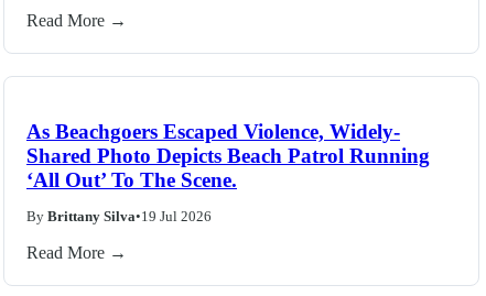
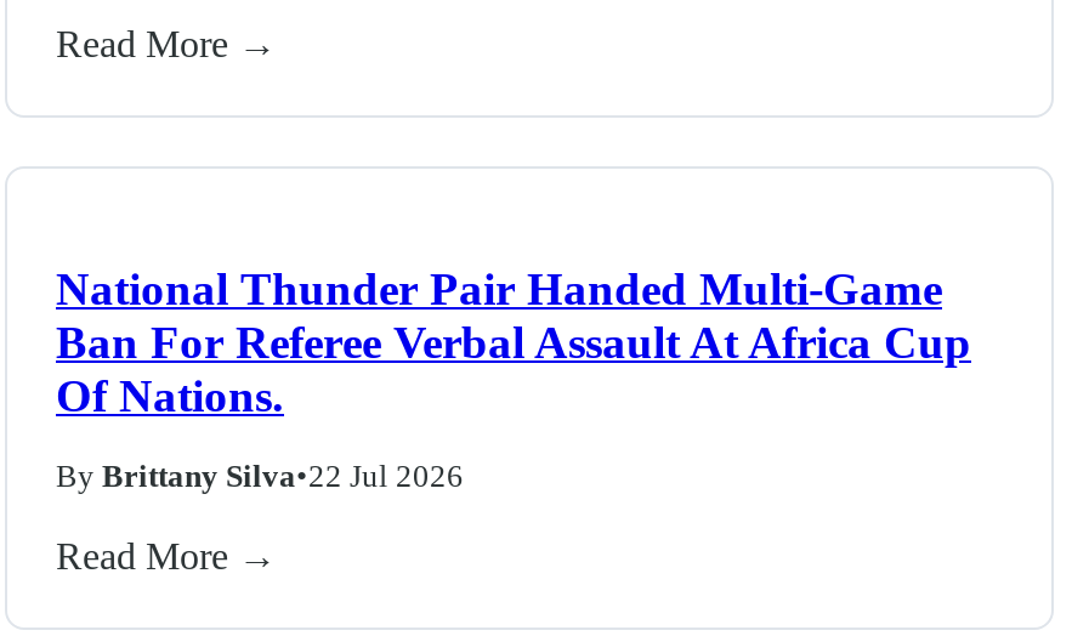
- As Beachgoers Escaped Violence, Widely-
- Shared Photo Depicts Beach Patrol Running
- ‘All Out’ To The Scene.
+ National Thunder Pair Handed Multi-Game
+ Ban For Referee Verbal Assault At Africa Cup
+ Of Nations.

- By Brittany Silva•19 Jul 2026
+ By Brittany Silva•22 Jul 2026
